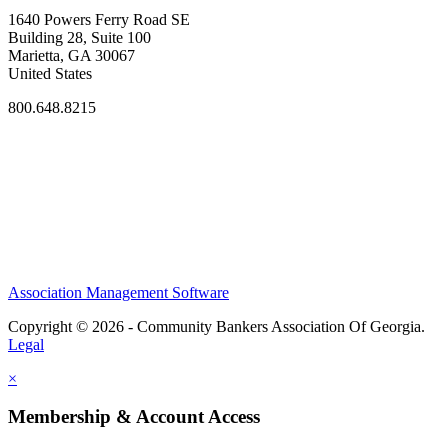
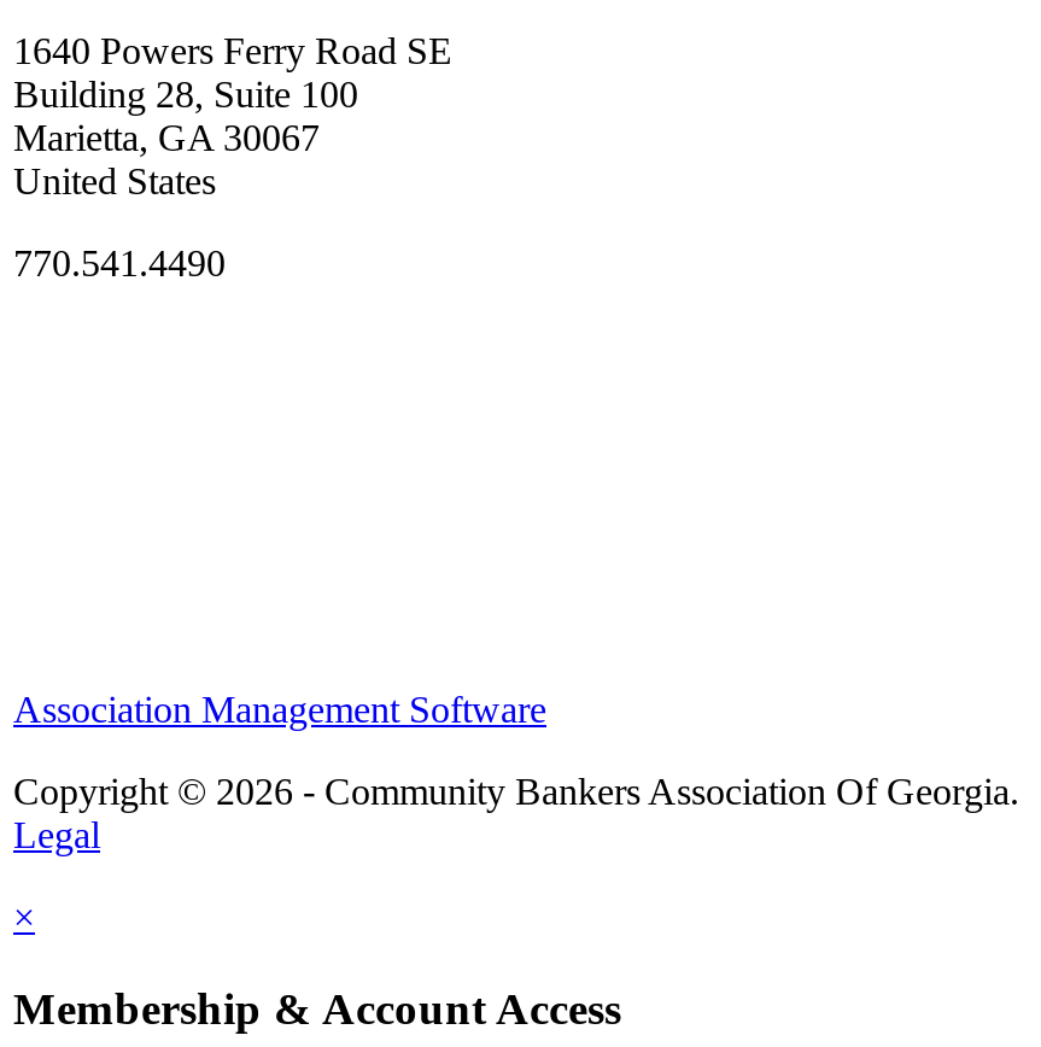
- 800.648.8215
+ 770.541.4490
